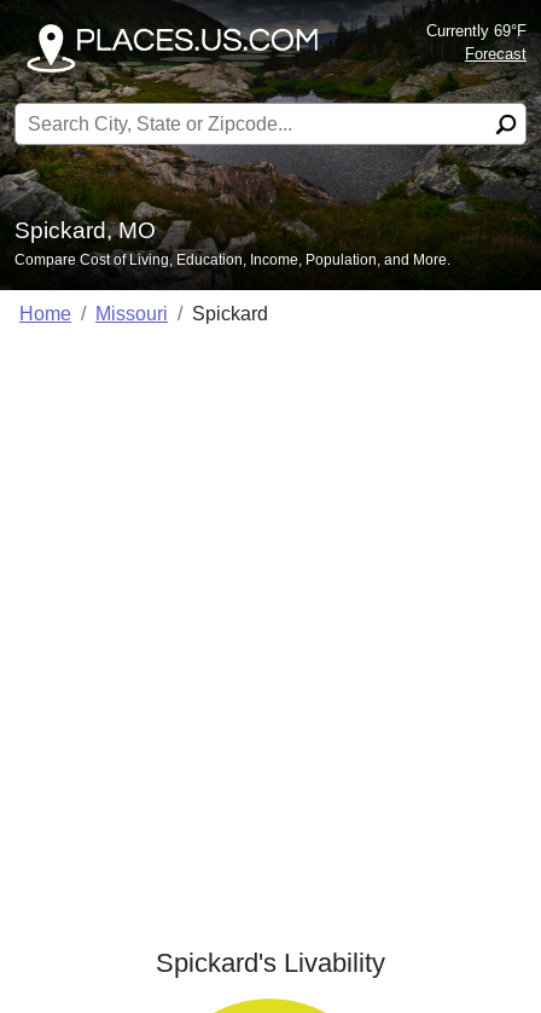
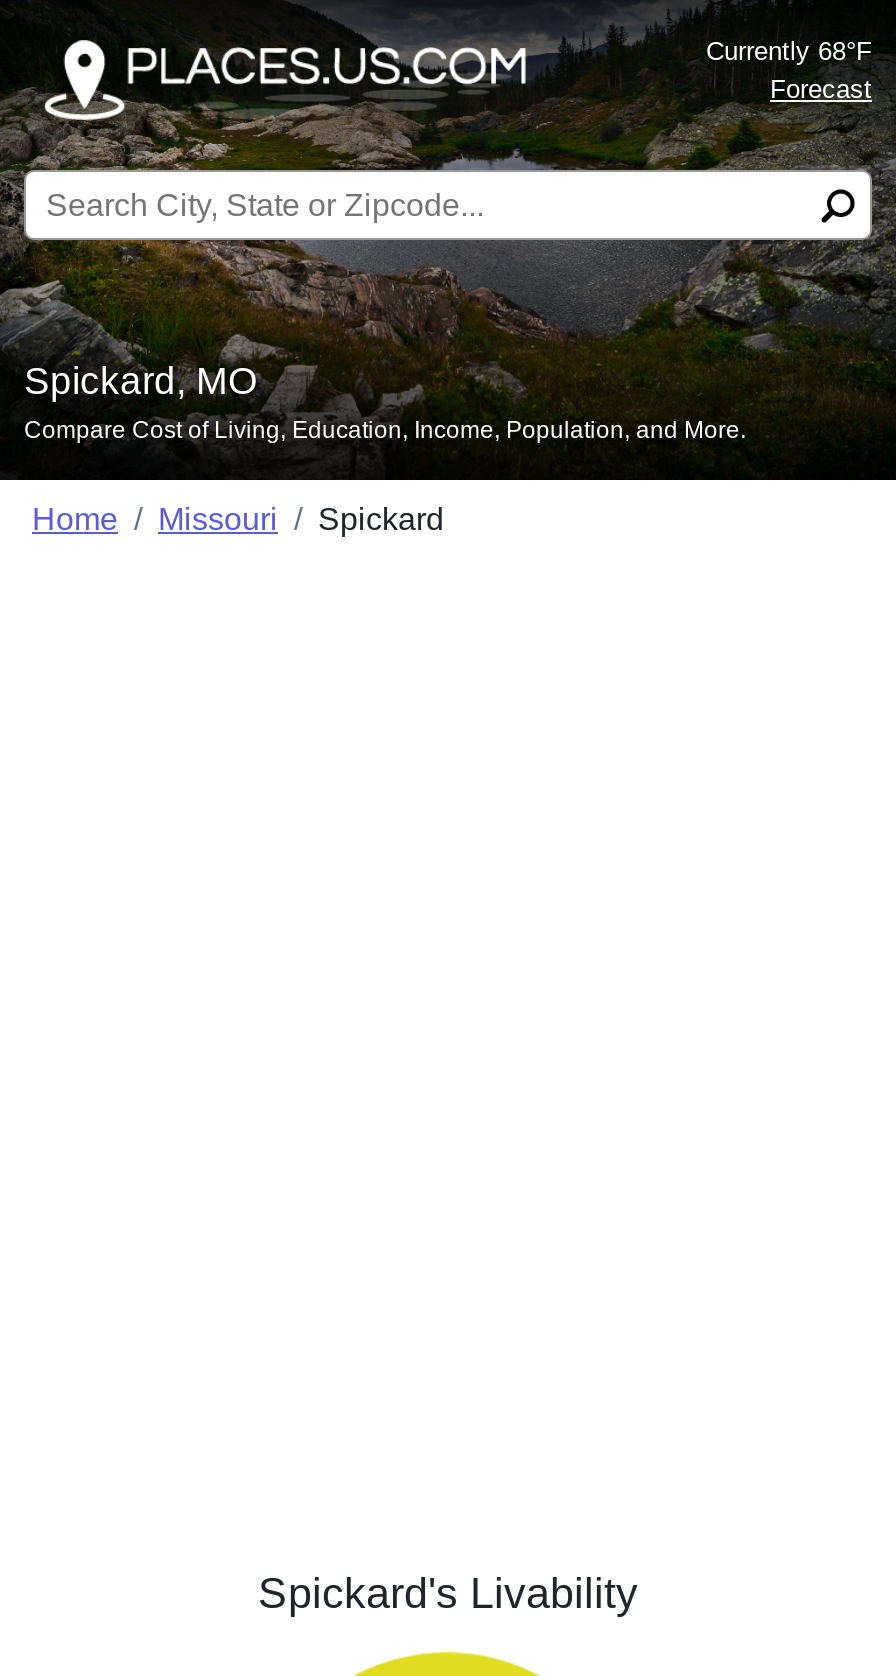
- Currently 69°F
+ Currently 68°F
